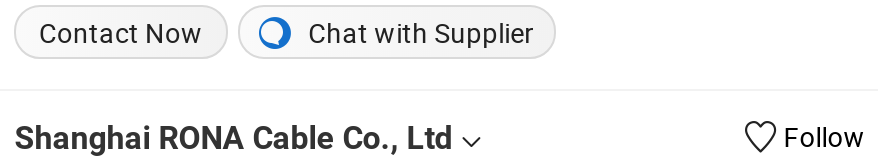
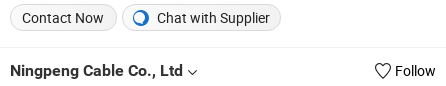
- Shanghai RONA Cable Co., Ltd
+ Ningpeng Cable Co., Ltd
